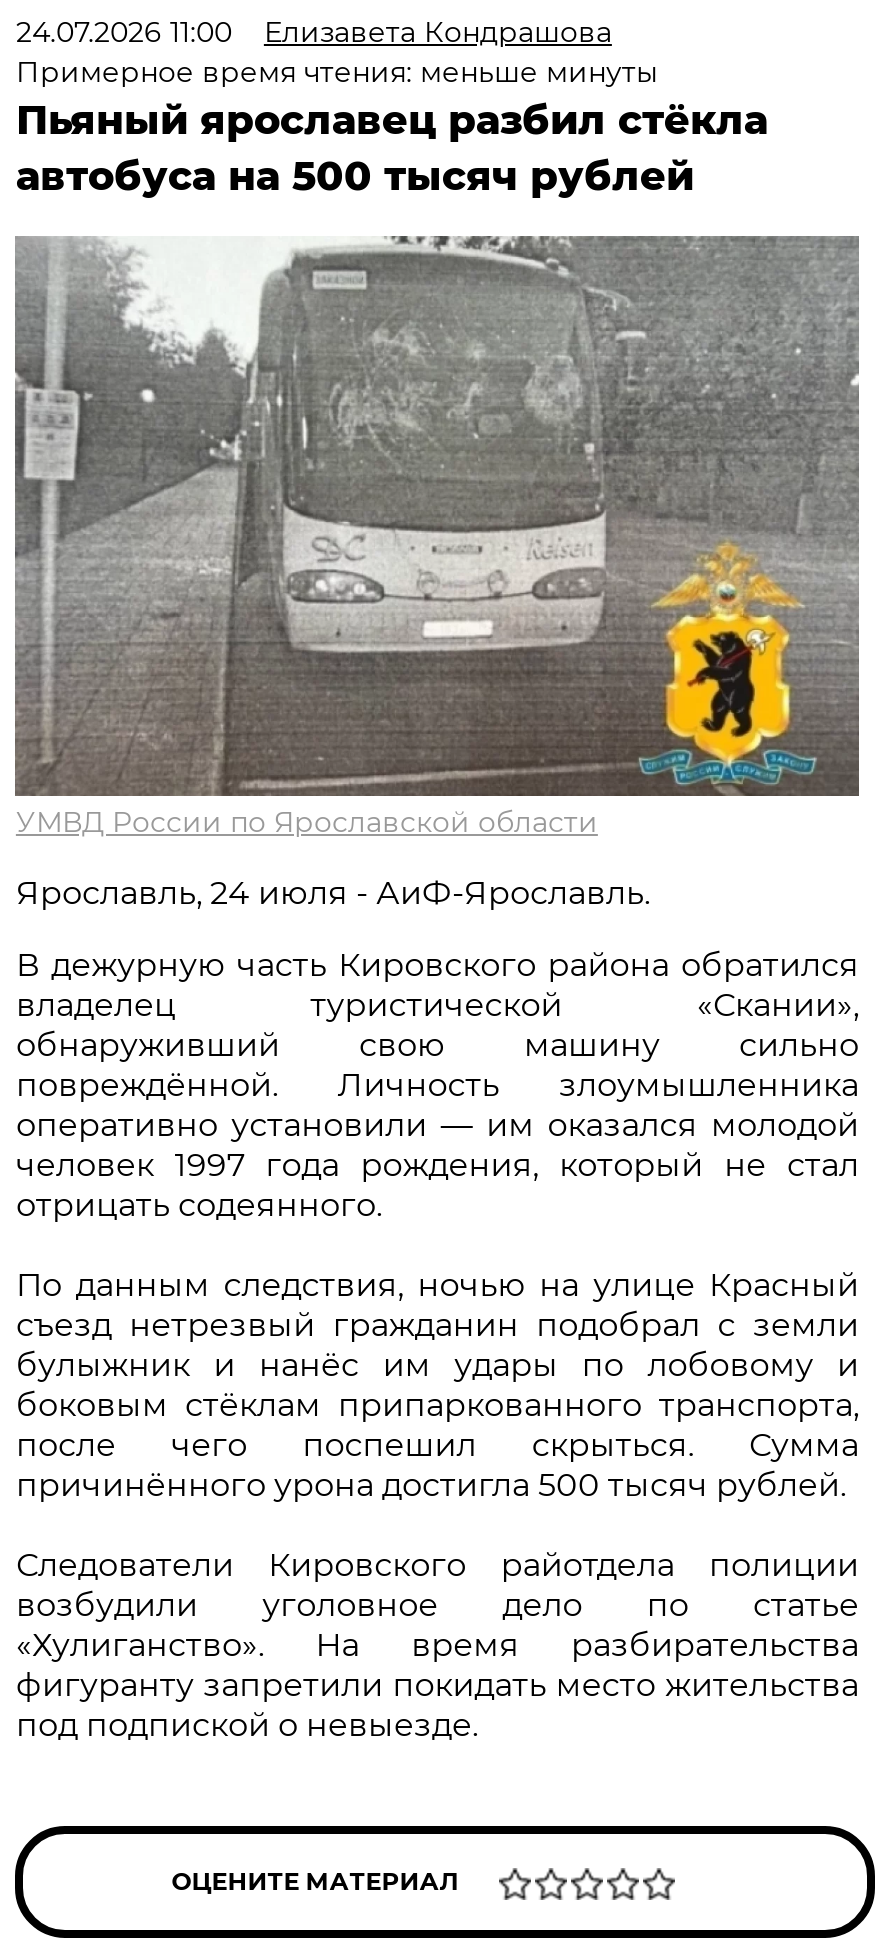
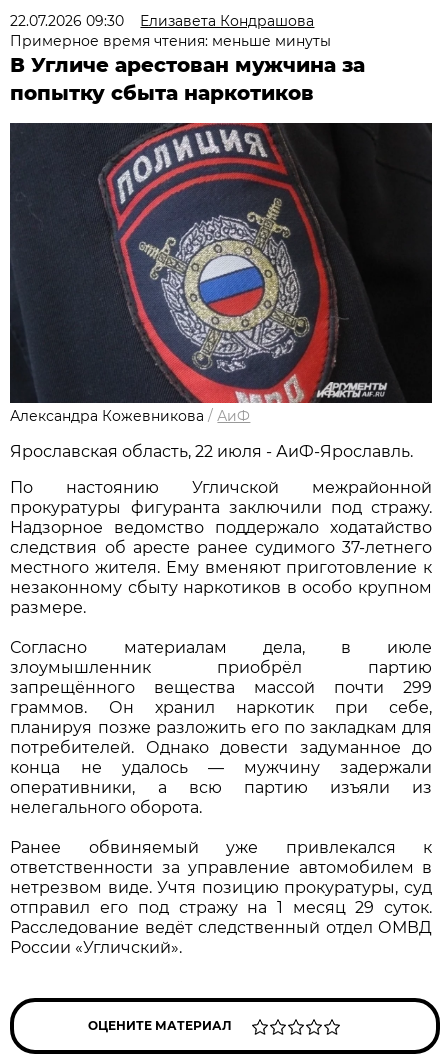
- 24.07.2026 11:00 Елизавета Кондрашова
+ 22.07.2026 09:30 Елизавета Кондрашова

- Пьяный ярославец разбил стёкла
- автобуса на 500 тысяч рублей
+ В Угличе арестован мужчина за
+ попытку сбыта наркотиков

- [image]
- УМВД России по Ярославской области
+ [image]
+ Александра Кожевникова / АиФ

- Ярославль, 24 июля - АиФ-Ярославль.
+ Ярославская область, 22 июля - АиФ-Ярославль.

- В дежурную часть Кировского района обратился
- владелец туристической «Скании»,
- обнаруживший свою машину сильно
- повреждённой. Личность злоумышленника
- оперативно установили — им оказался молодой
- человек 1997 года рождения, который не стал
- отрицать содеянного.
+ По настоянию Угличской межрайонной
+ прокуратуры фигуранта заключили под стражу.
+ Надзорное ведомство поддержало ходатайство
+ следствия об аресте ранее судимого 37-летнего
+ местного жителя. Ему вменяют приготовление к
+ незаконному сбыту наркотиков в особо крупном
+ размере.

- По данным следствия, ночью на улице Красный
- съезд нетрезвый гражданин подобрал с земли
- булыжник и нанёс им удары по лобовому и
- боковым стёклам припаркованного транспорта,
- после чего поспешил скрыться. Сумма
- причинённого урона достигла 500 тысяч рублей.
+ Согласно материалам дела, в июле
+ злоумышленник приобрёл партию
+ запрещённого вещества массой почти 299
+ граммов. Он хранил наркотик при себе,
+ планируя позже разложить его по закладкам для
+ потребителей. Однако довести задуманное до
+ конца не удалось — мужчину задержали
+ оперативники, а всю партию изъяли из
+ нелегального оборота.

- Следователи Кировского райотдела полиции
- возбудили уголовное дело по статье
- «Хулиганство». На время разбирательства
- фигуранту запретили покидать место жительства
- под подпиской о невыезде.
+ Ранее обвиняемый уже привлекался к
+ ответственности за управление автомобилем в
+ нетрезвом виде. Учтя позицию прокуратуры, суд
+ отправил его под стражу на 1 месяц 29 суток.
+ Расследование ведёт следственный отдел ОМВД
+ России «Угличский».
